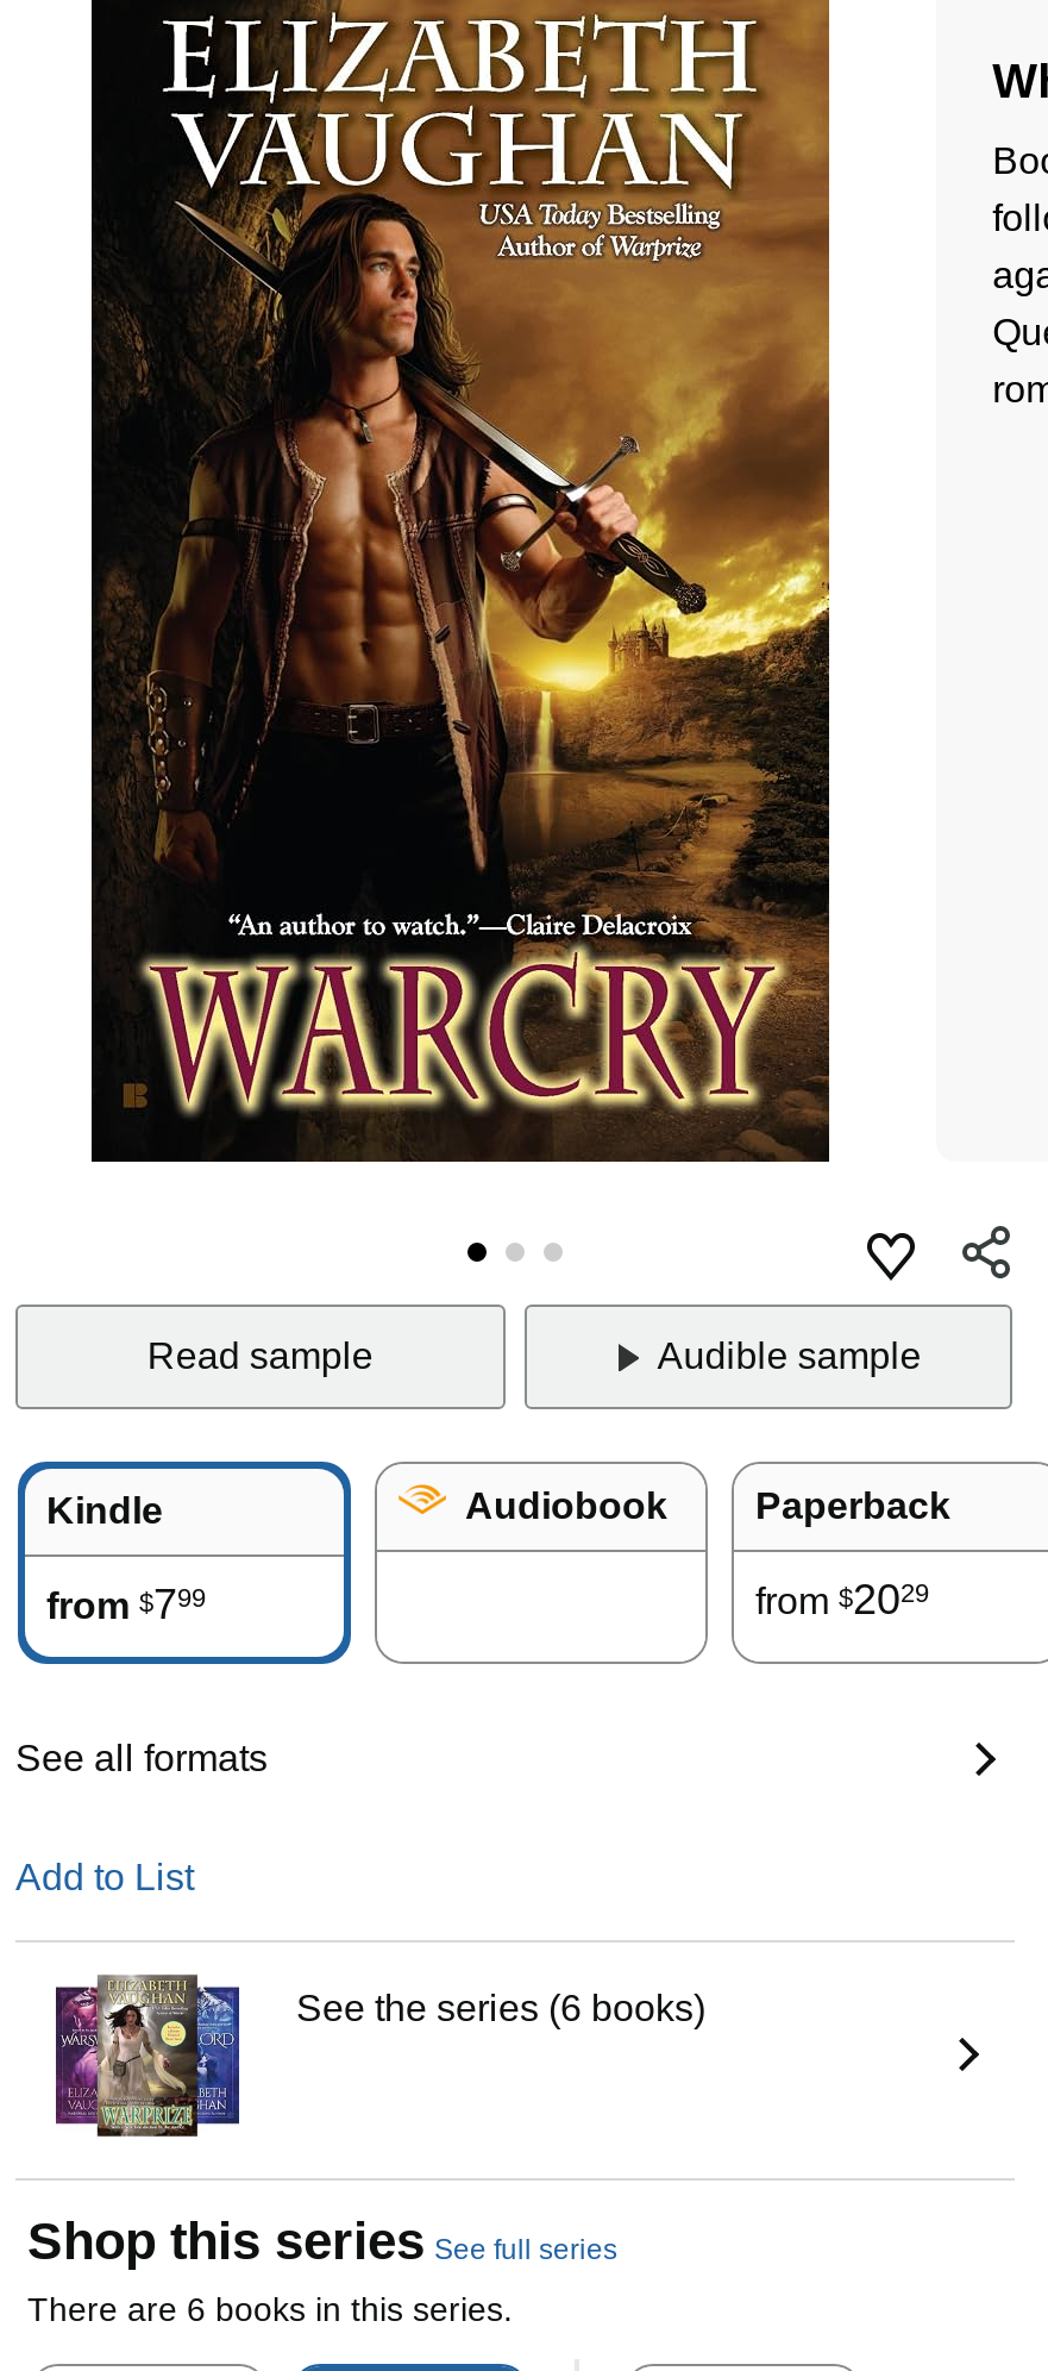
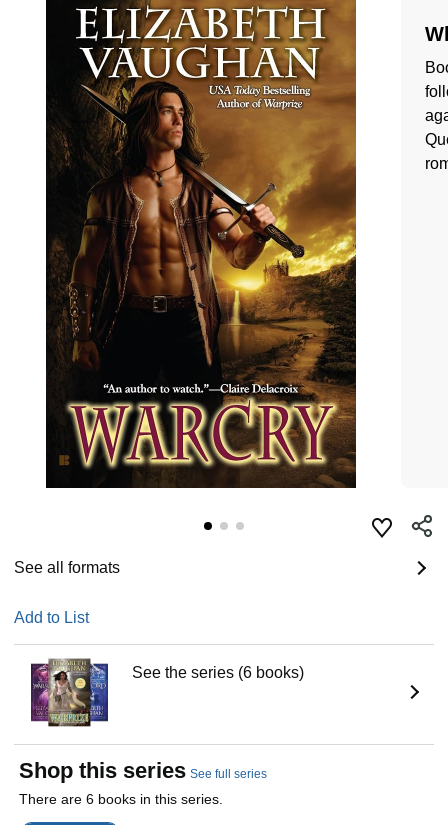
- Read sample
- Audible sample

- [image]
- Kindle
- from $799

- Audiobook
- Paperback
- from $2029
